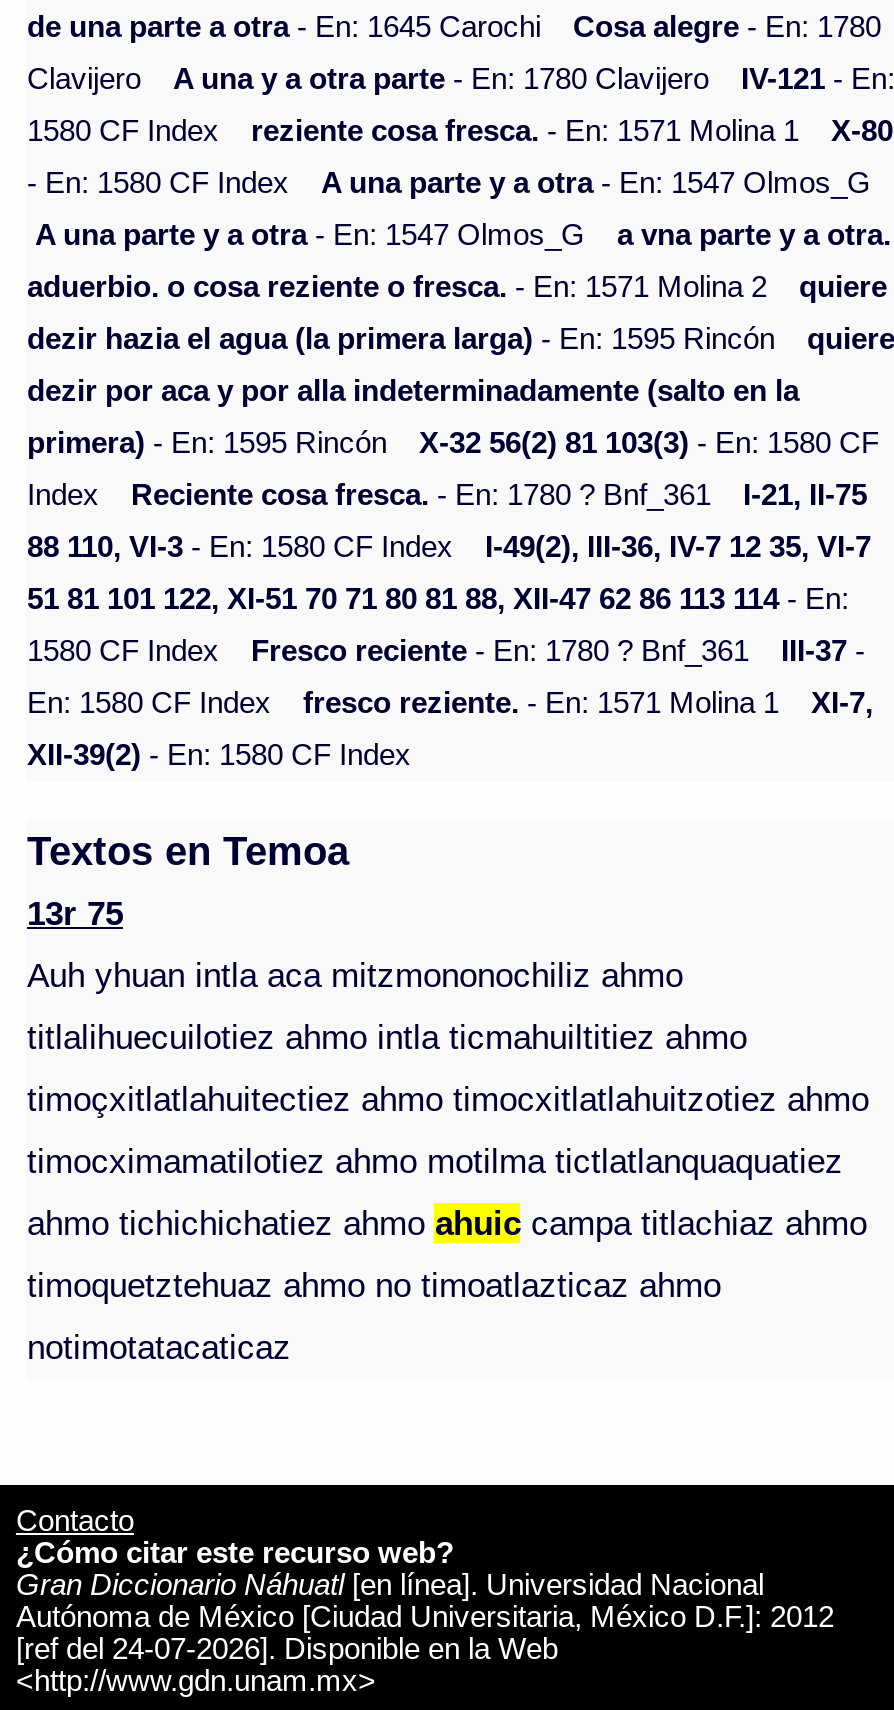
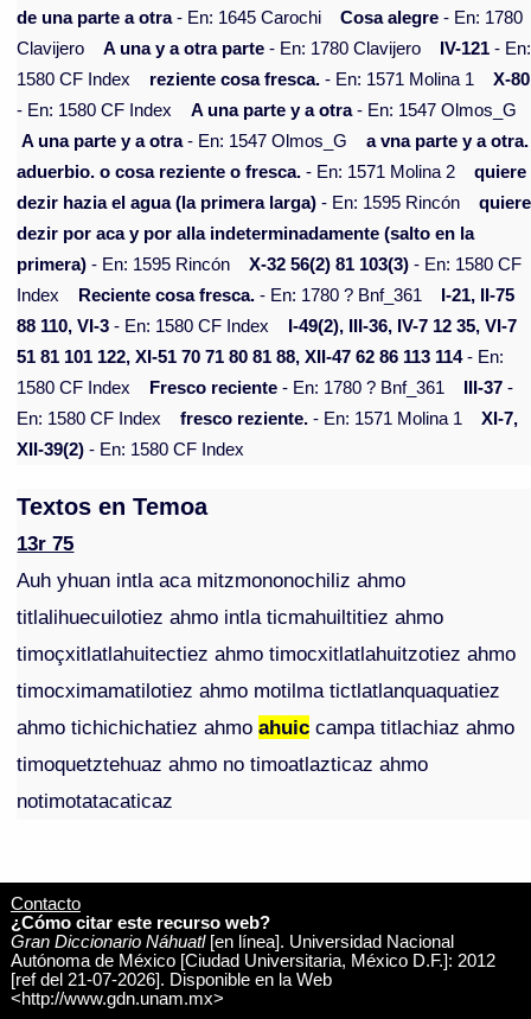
- [ref del 24-07-2026]. Disponible en la Web
+ [ref del 21-07-2026]. Disponible en la Web
